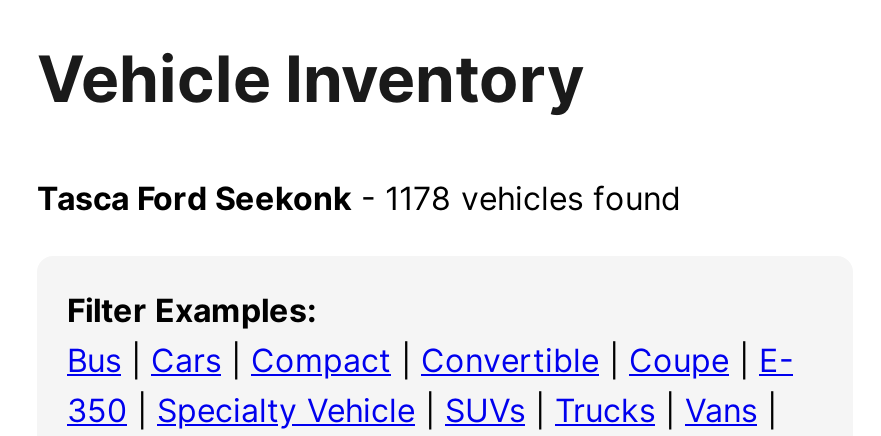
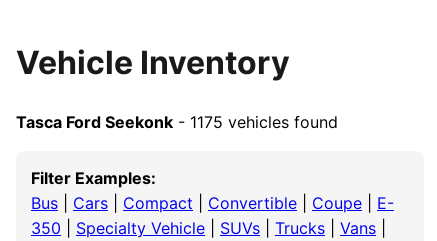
- Tasca Ford Seekonk - 1178 vehicles found
+ Tasca Ford Seekonk - 1175 vehicles found
